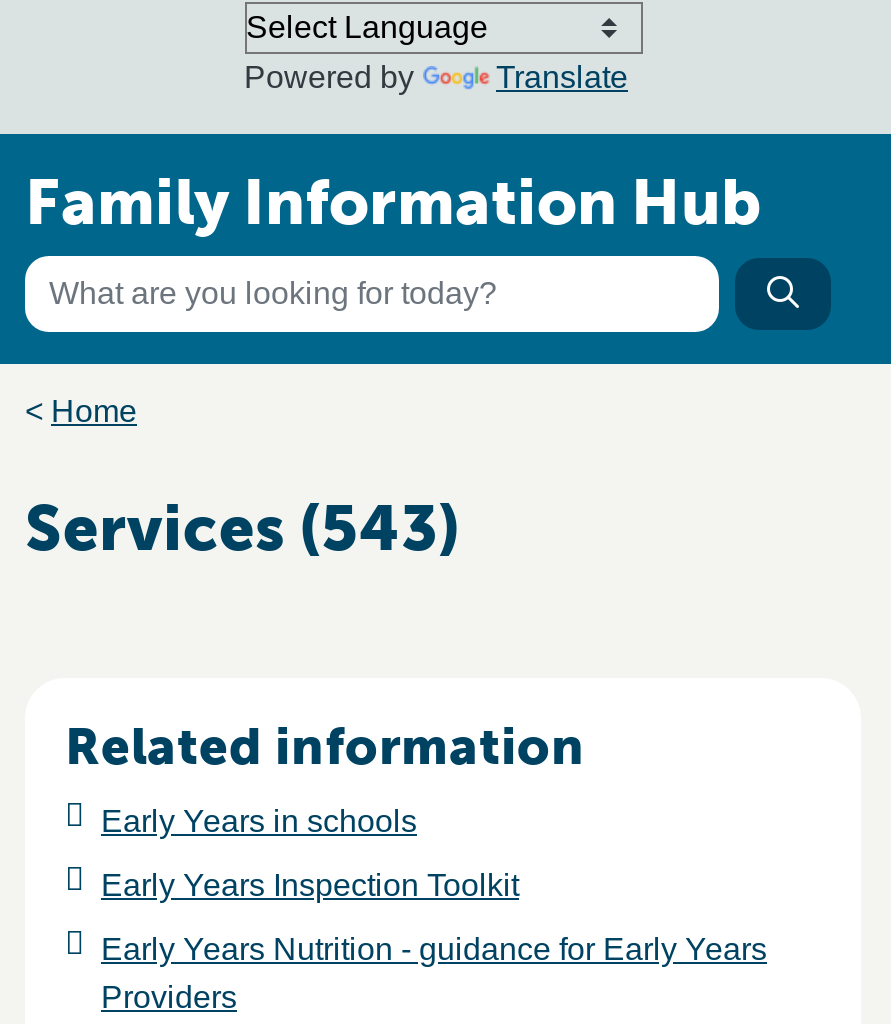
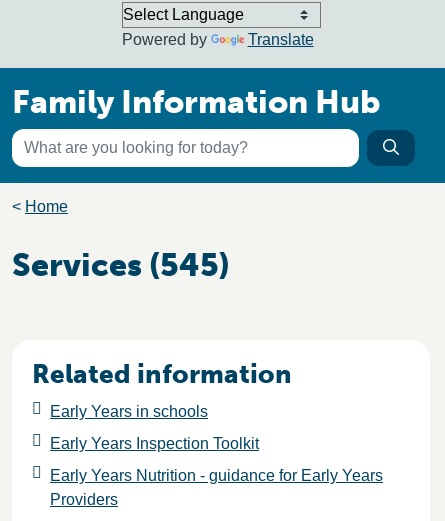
- Services (543)
+ Services (545)
